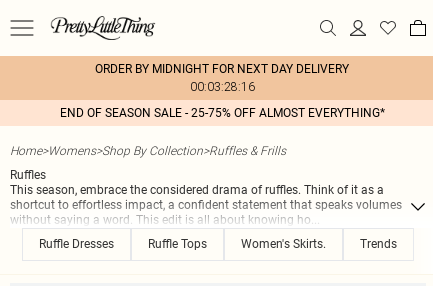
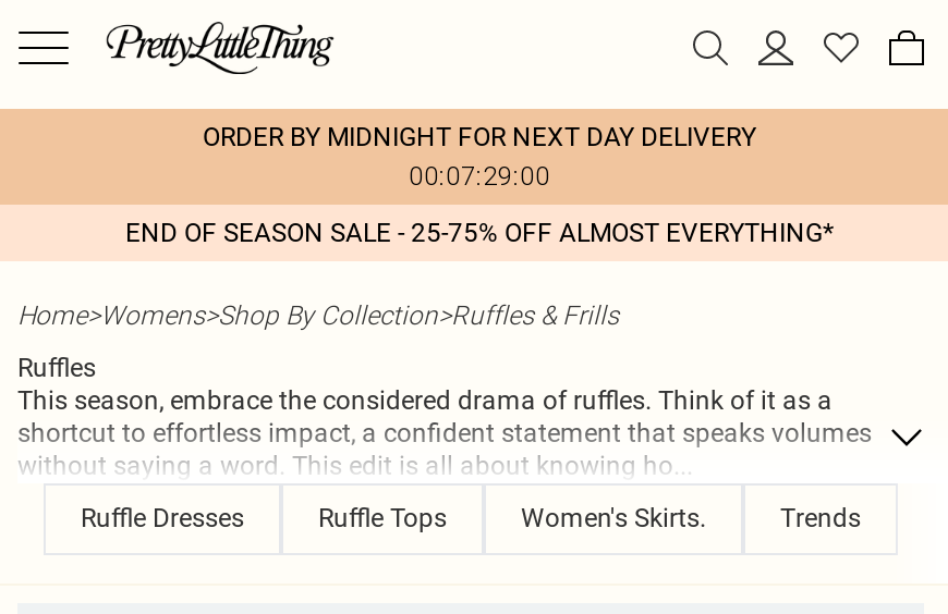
- 00:03:28:16
+ 00:07:29:00
